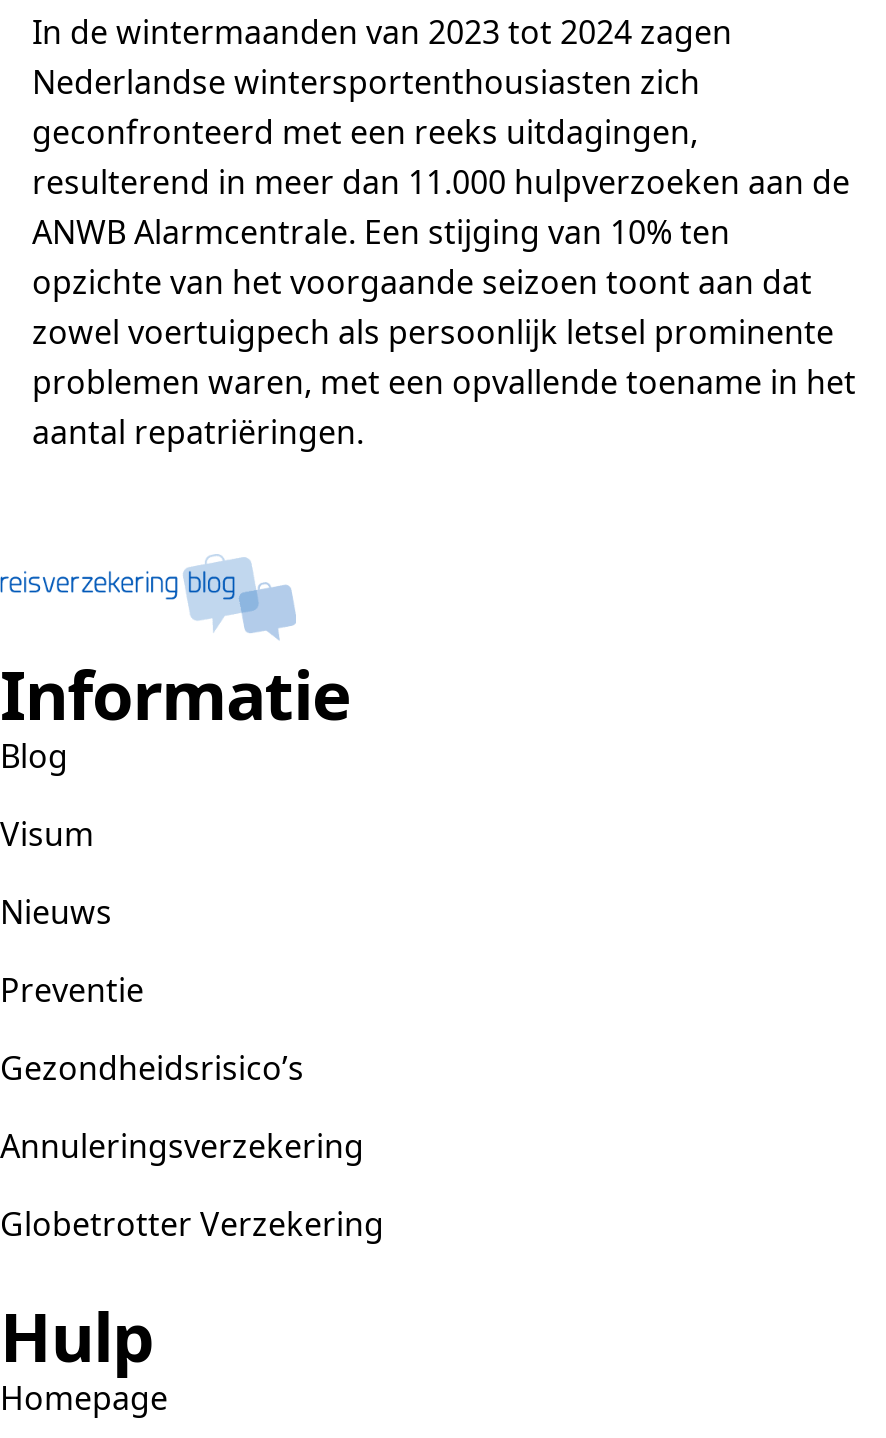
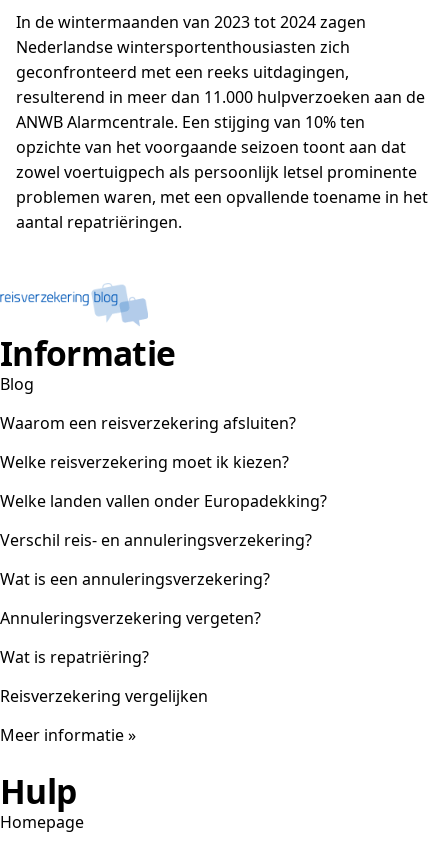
- Visum
- Nieuws
- Preventie
- Gezondheidsrisico’s
- Annuleringsverzekering
- Globetrotter Verzekering
+ Waarom een reisverzekering afsluiten?
+ Welke reisverzekering moet ik kiezen?
+ Welke landen vallen onder Europadekking?
+ Verschil reis- en annuleringsverzekering?
+ Wat is een annuleringsverzekering?
+ Annuleringsverzekering vergeten?
+ Wat is repatriëring?
+ Reisverzekering vergelijken
+ Meer informatie »
